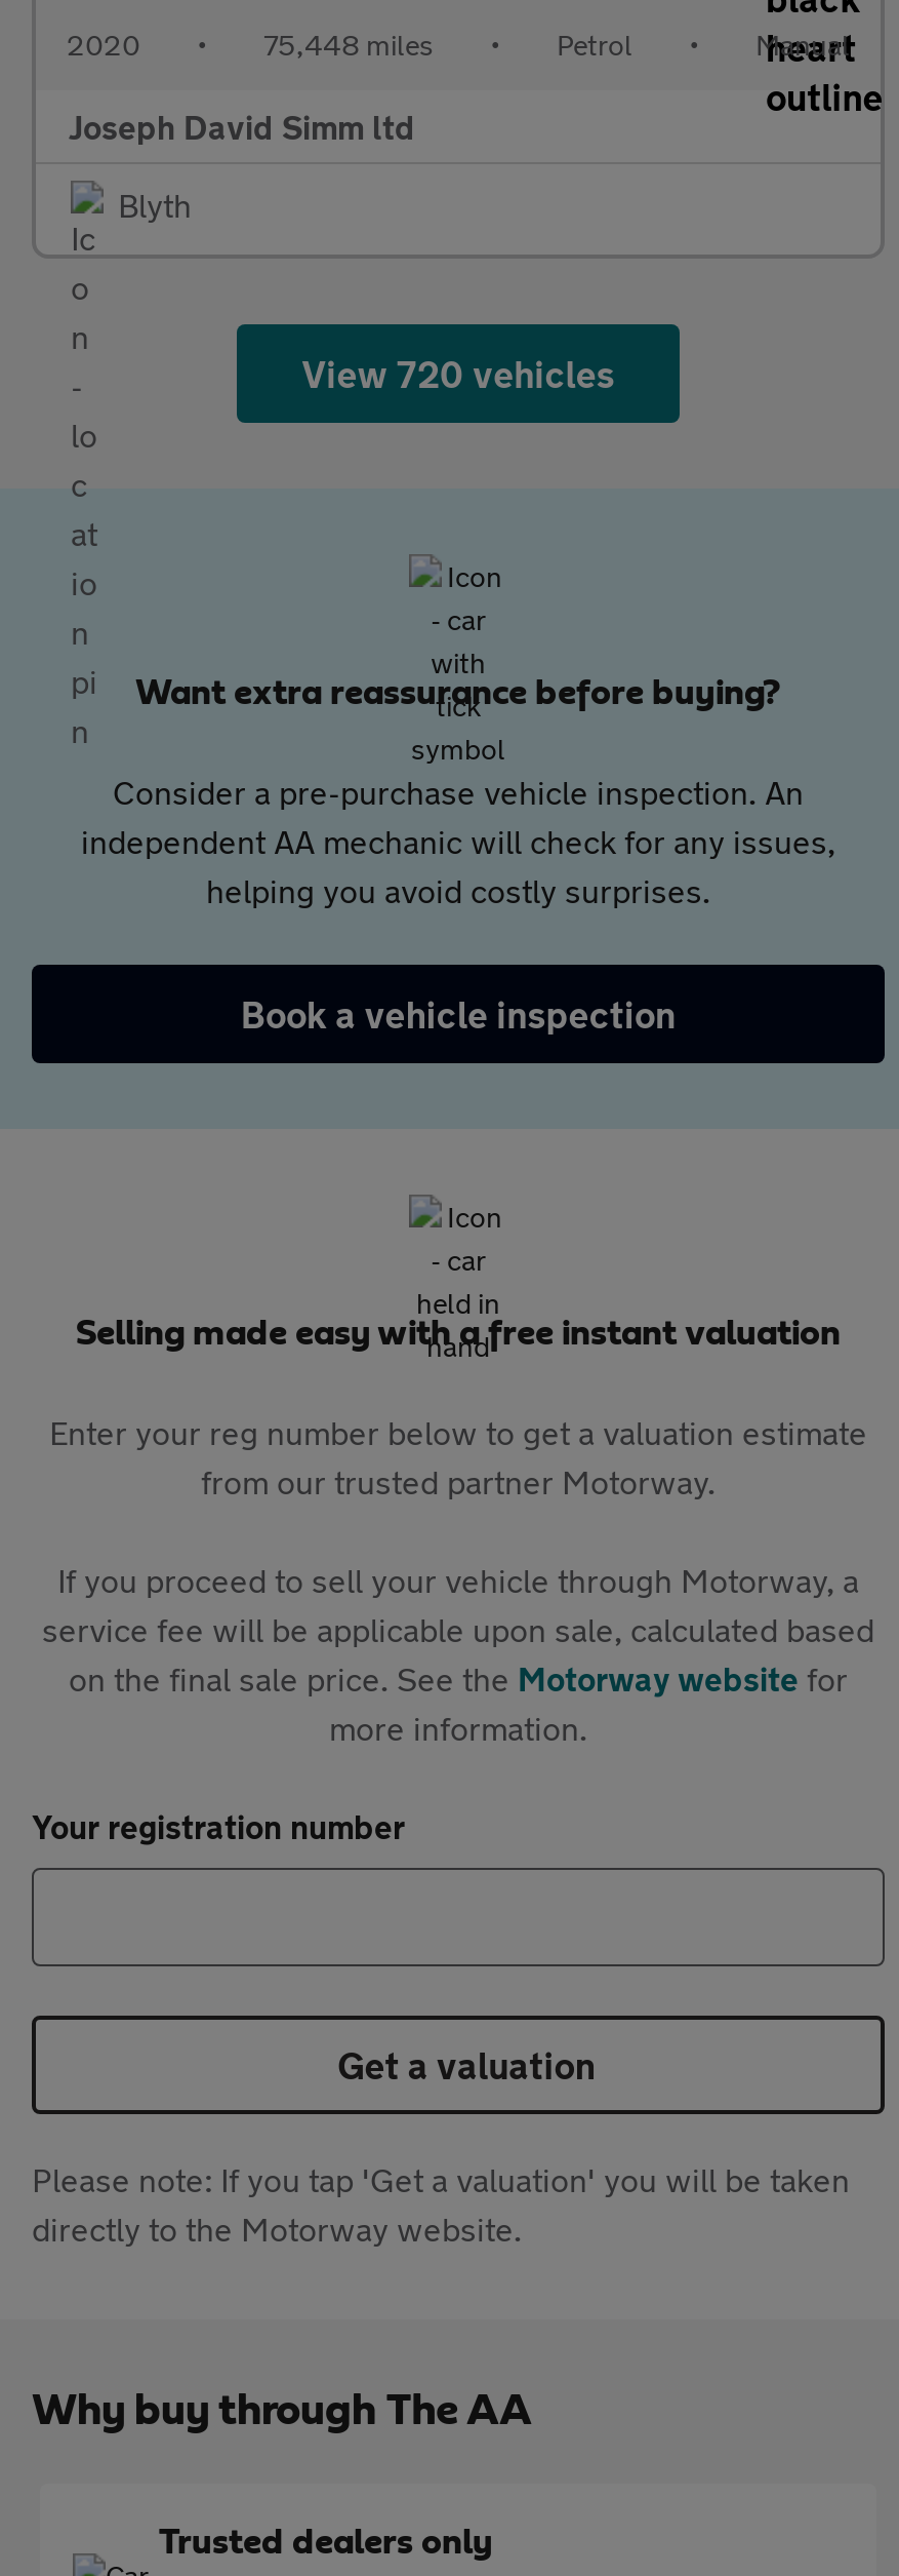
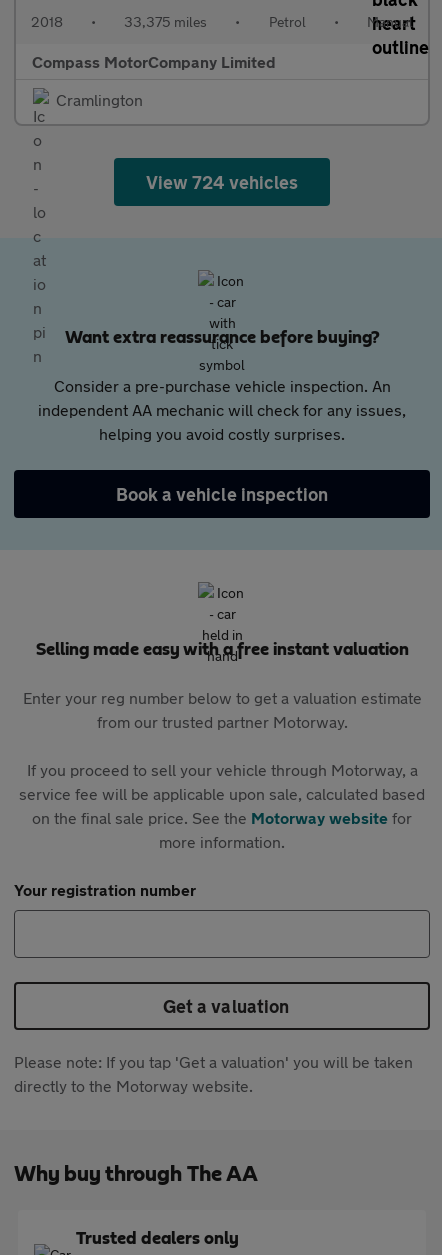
- 2020
+ 2018

- 75,448 miles
+ 33,375 miles

- Joseph David Simm ltd
+ Compass MotorCompany Limited

- Blyth
+ Cramlington

- View 720 vehicles
+ View 724 vehicles
